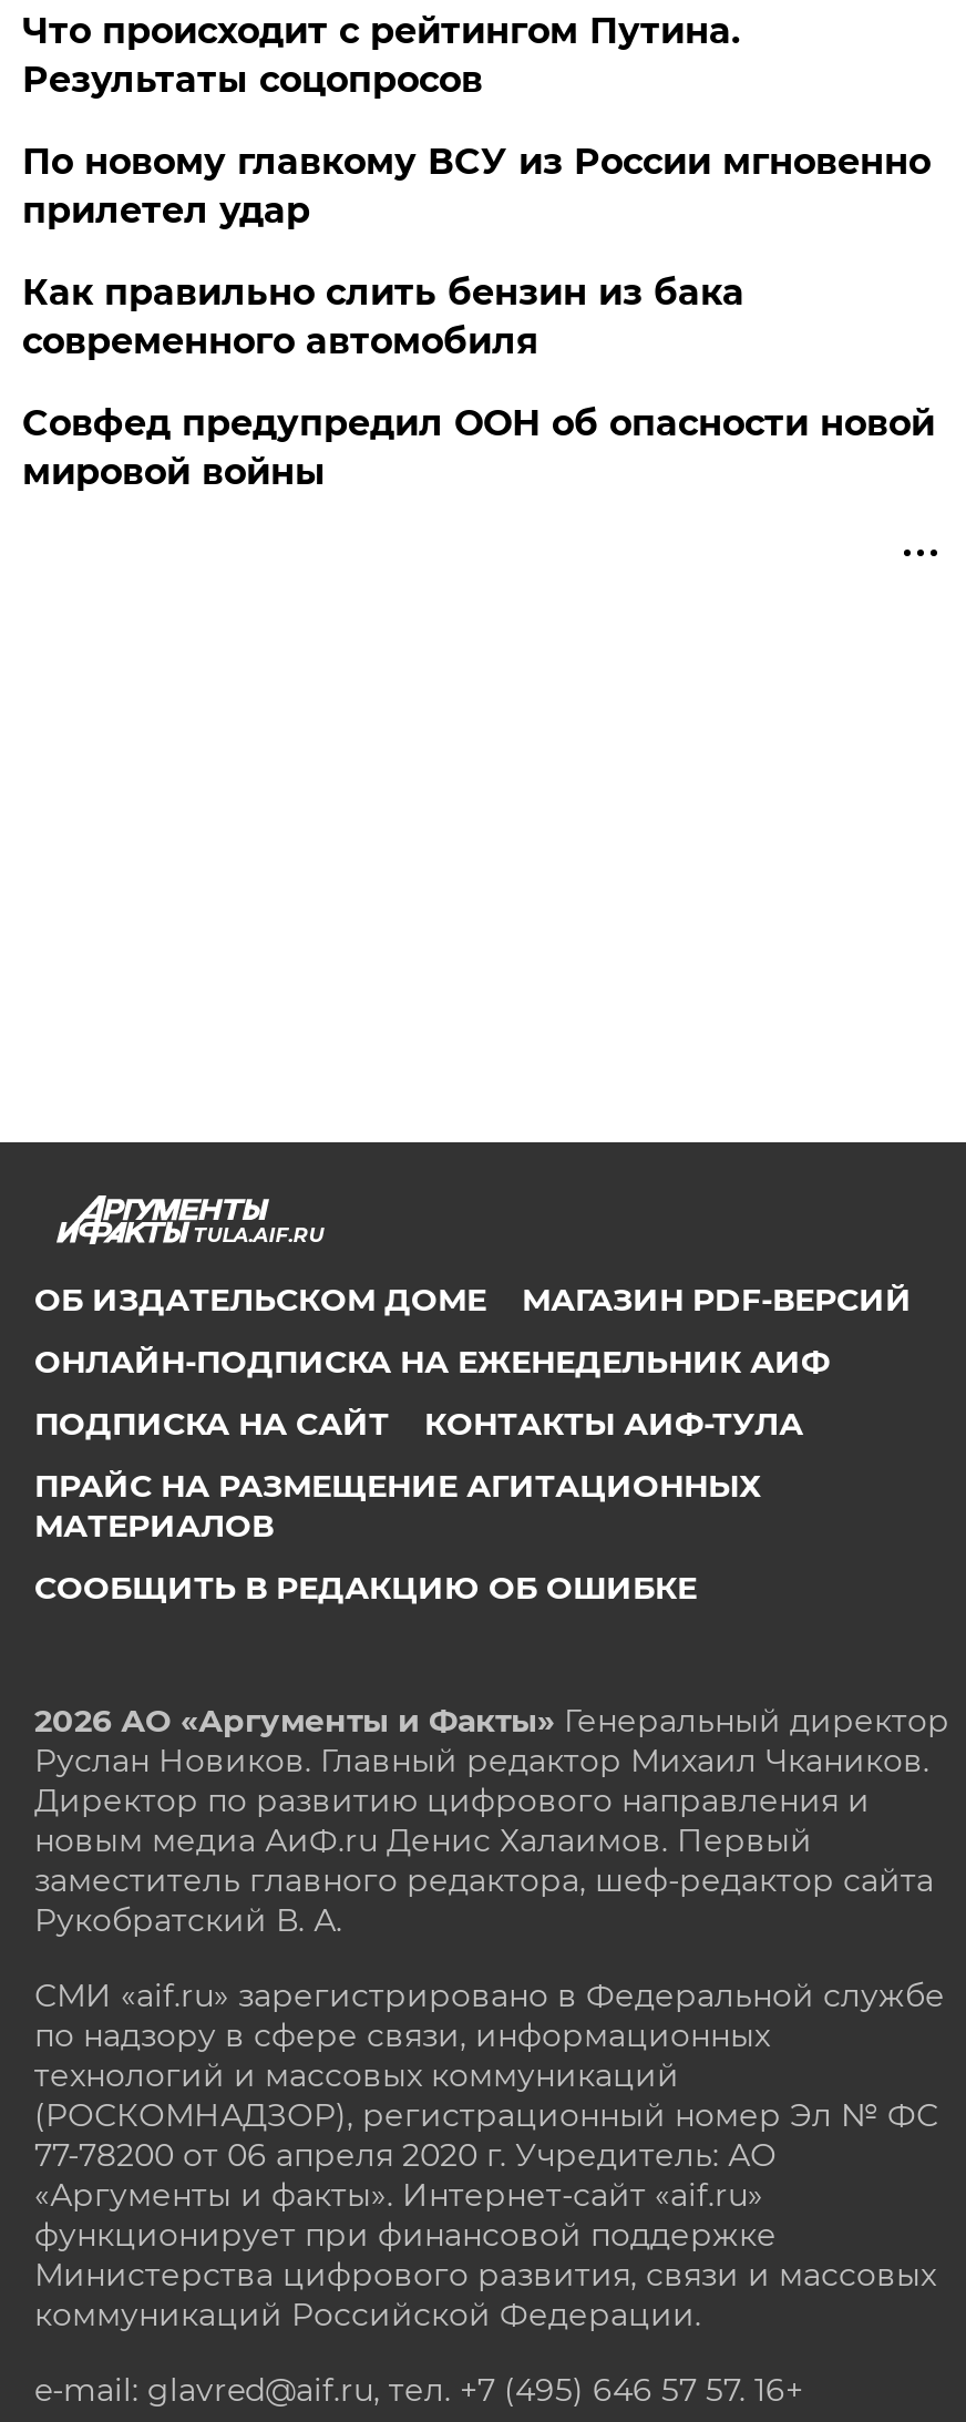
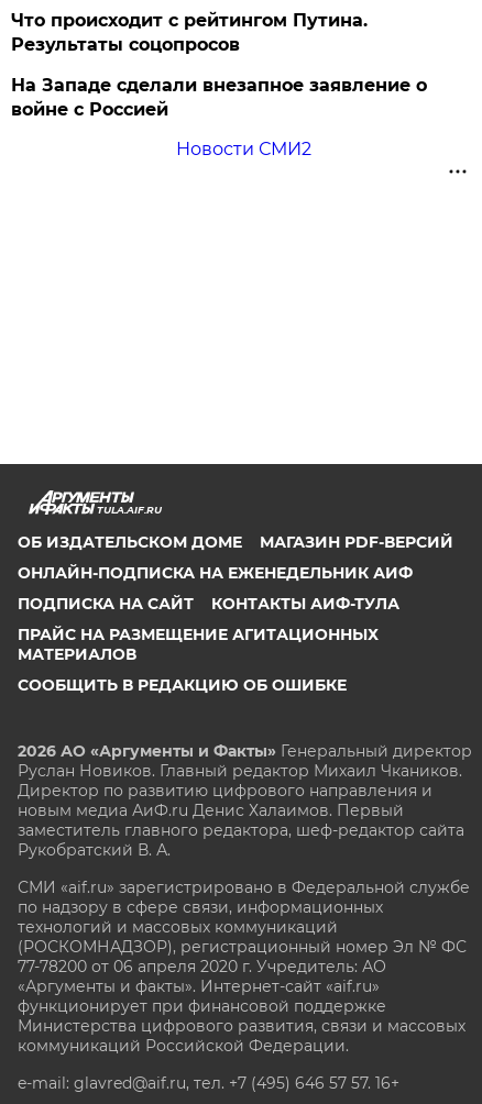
- По новому главкому ВСУ из России мгновенно
- прилетел удар
- Как правильно слить бензин из бака
- современного автомобиля
- Совфед предупредил ООН об опасности новой
- мировой войны
+ На Западе сделали внезапное заявление о
+ войне с Россией
+ Новости СМИ2
